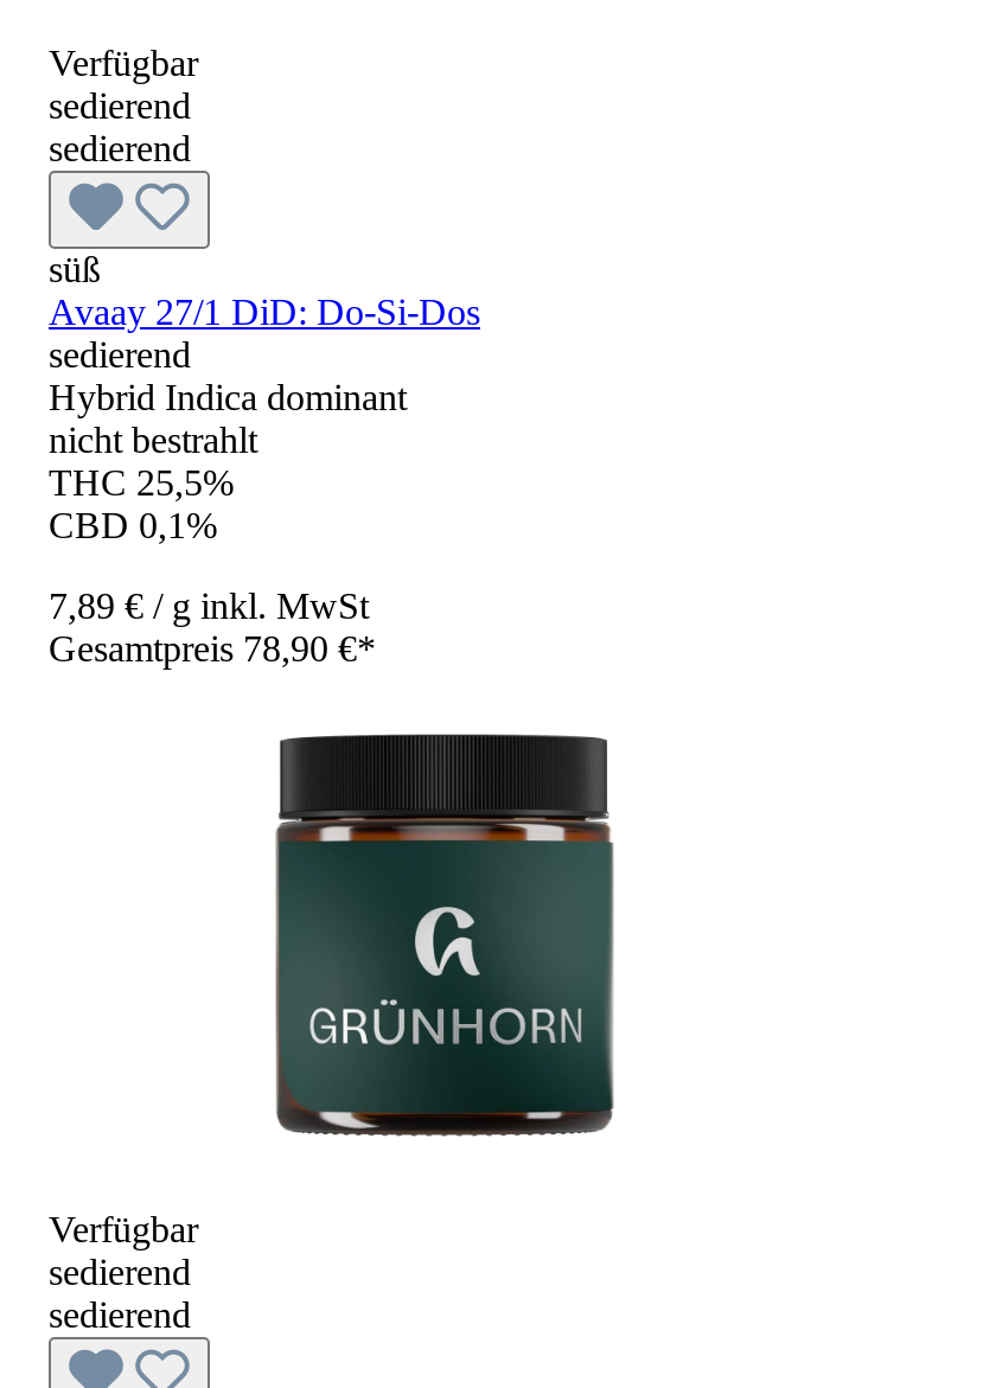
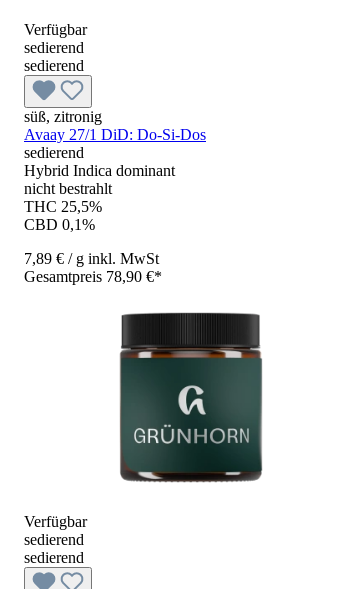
- süß
+ süß, zitronig
